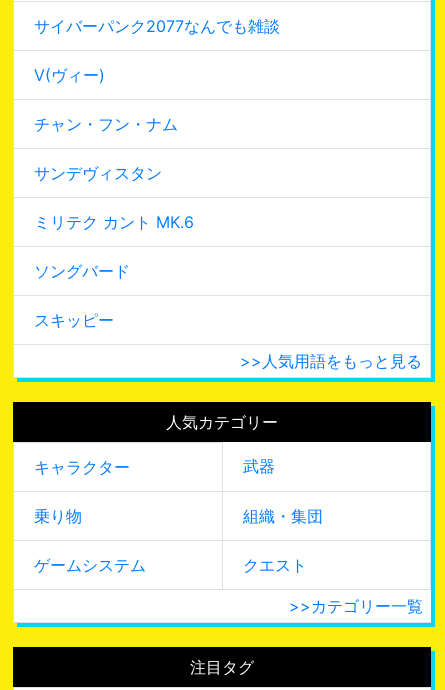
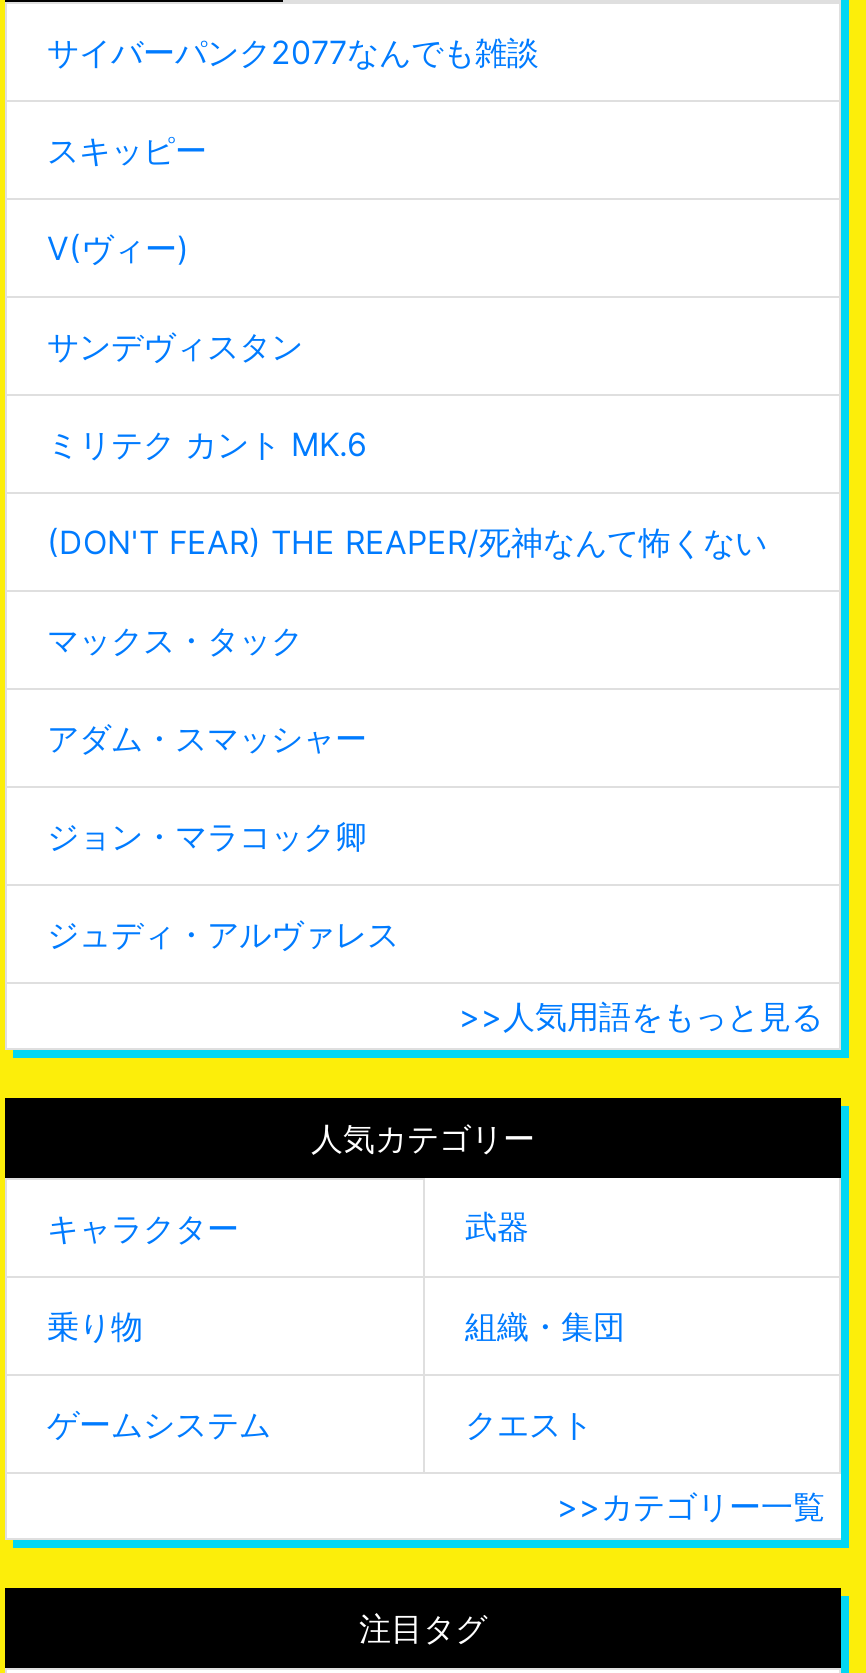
+ スキッピー

- チャン・フン・ナム

- ソングバード
- スキッピー
+ (DON'T FEAR) THE REAPER/死神なんて怖くない
+ マックス・タック
+ アダム・スマッシャー
+ ジョン・マラコック卿
+ ジュディ・アルヴァレス
